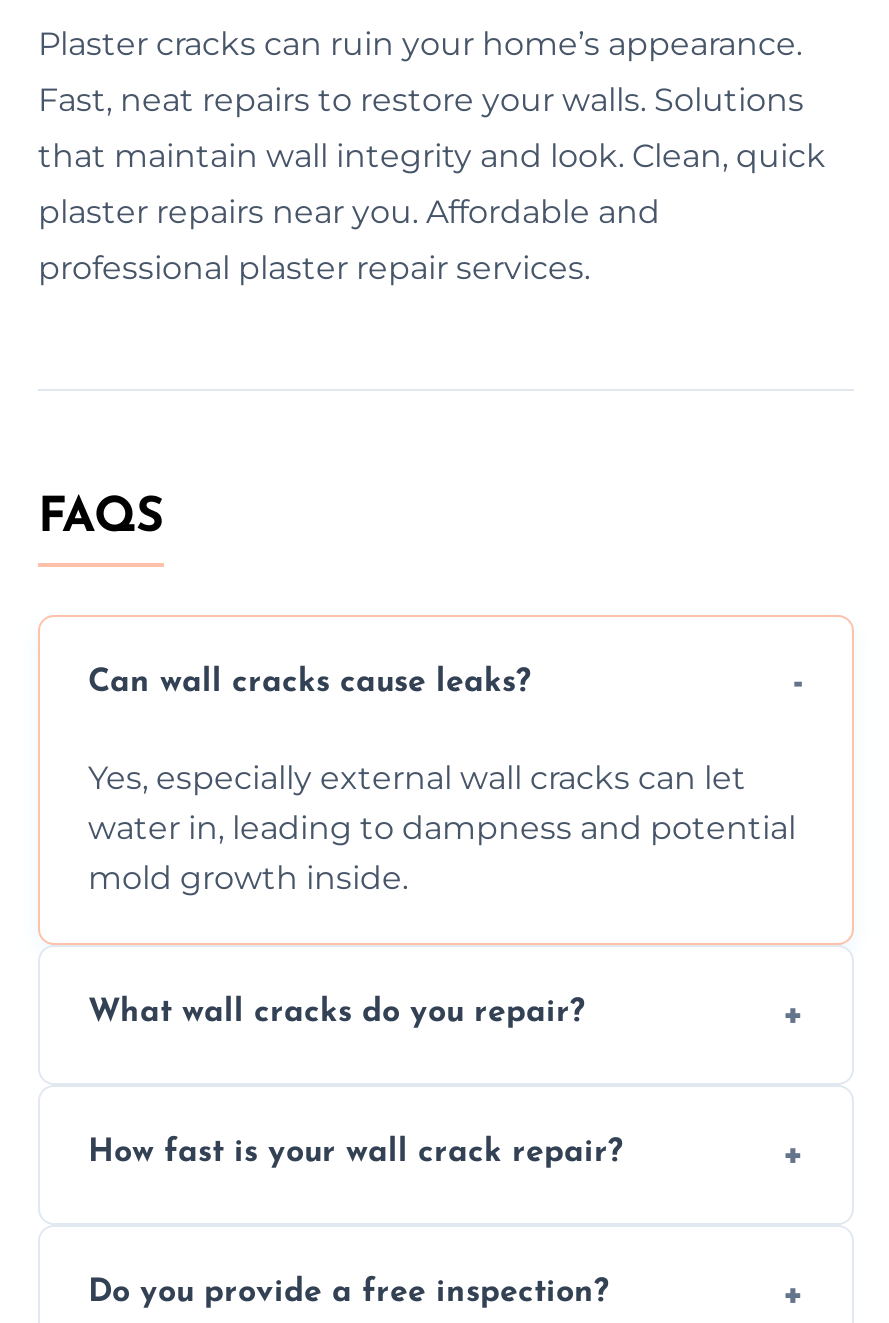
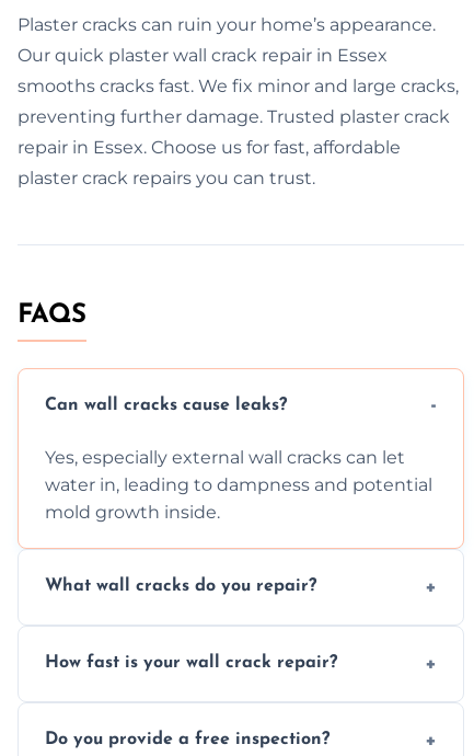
- Fast, neat repairs to restore your walls. Solutions
- that maintain wall integrity and look. Clean, quick
- plaster repairs near you. Affordable and
- professional plaster repair services.
+ Our quick plaster wall crack repair in Essex
+ smooths cracks fast. We fix minor and large cracks,
+ preventing further damage. Trusted plaster crack
+ repair in Essex. Choose us for fast, affordable
+ plaster crack repairs you can trust.
